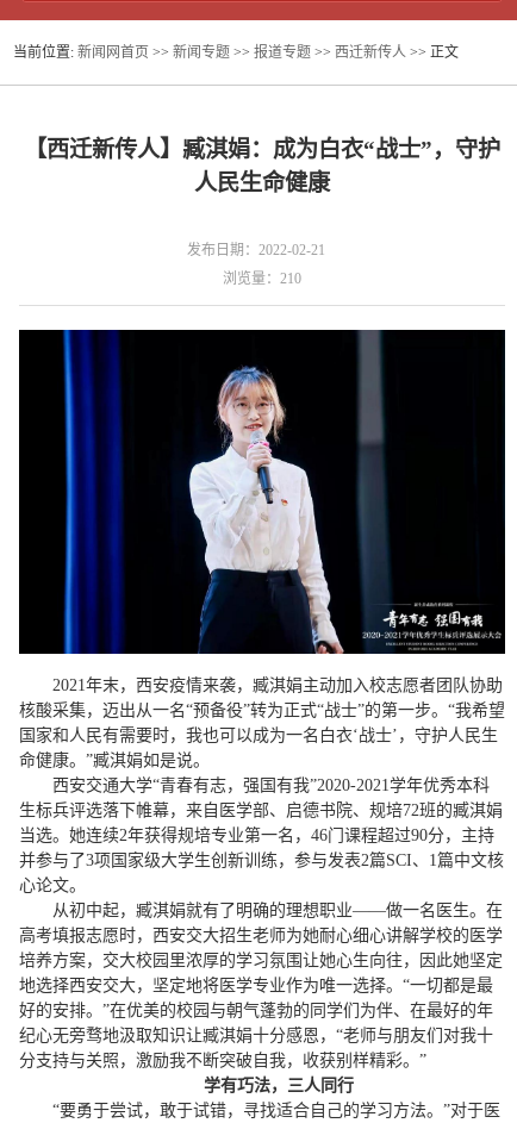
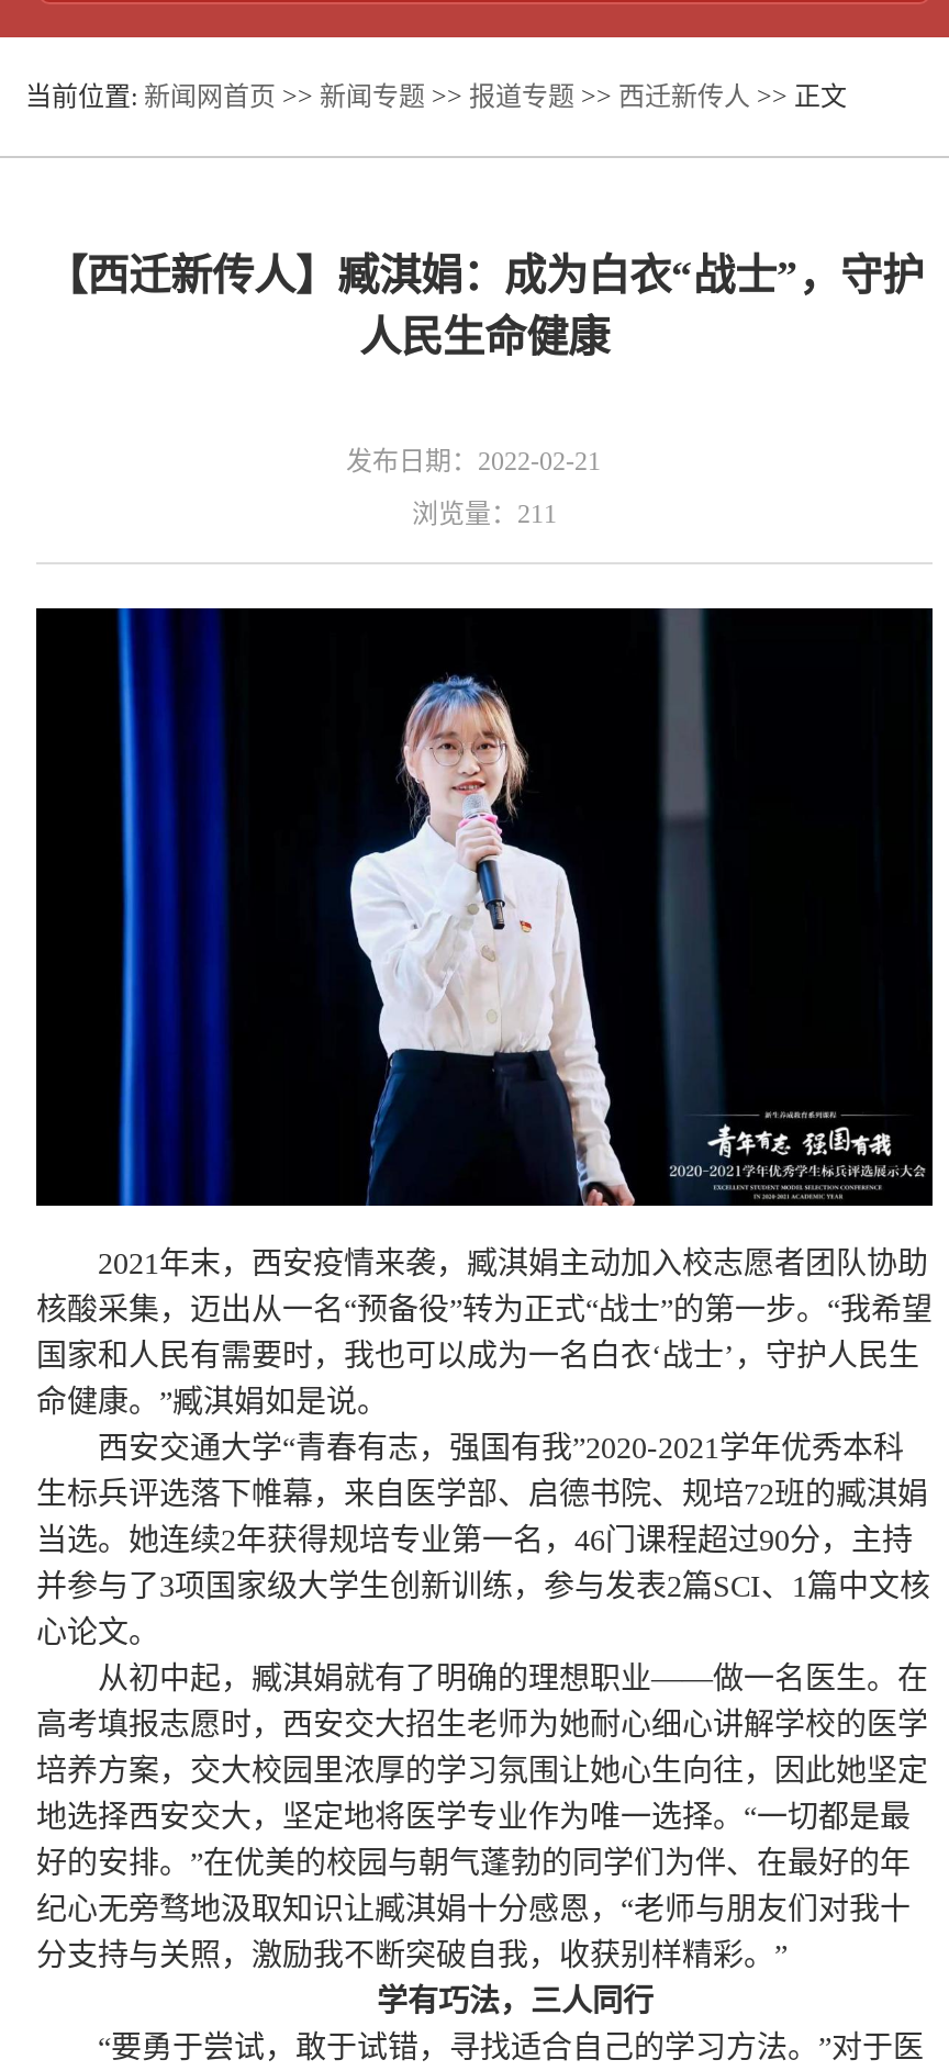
- 浏览量：210
+ 浏览量：211
